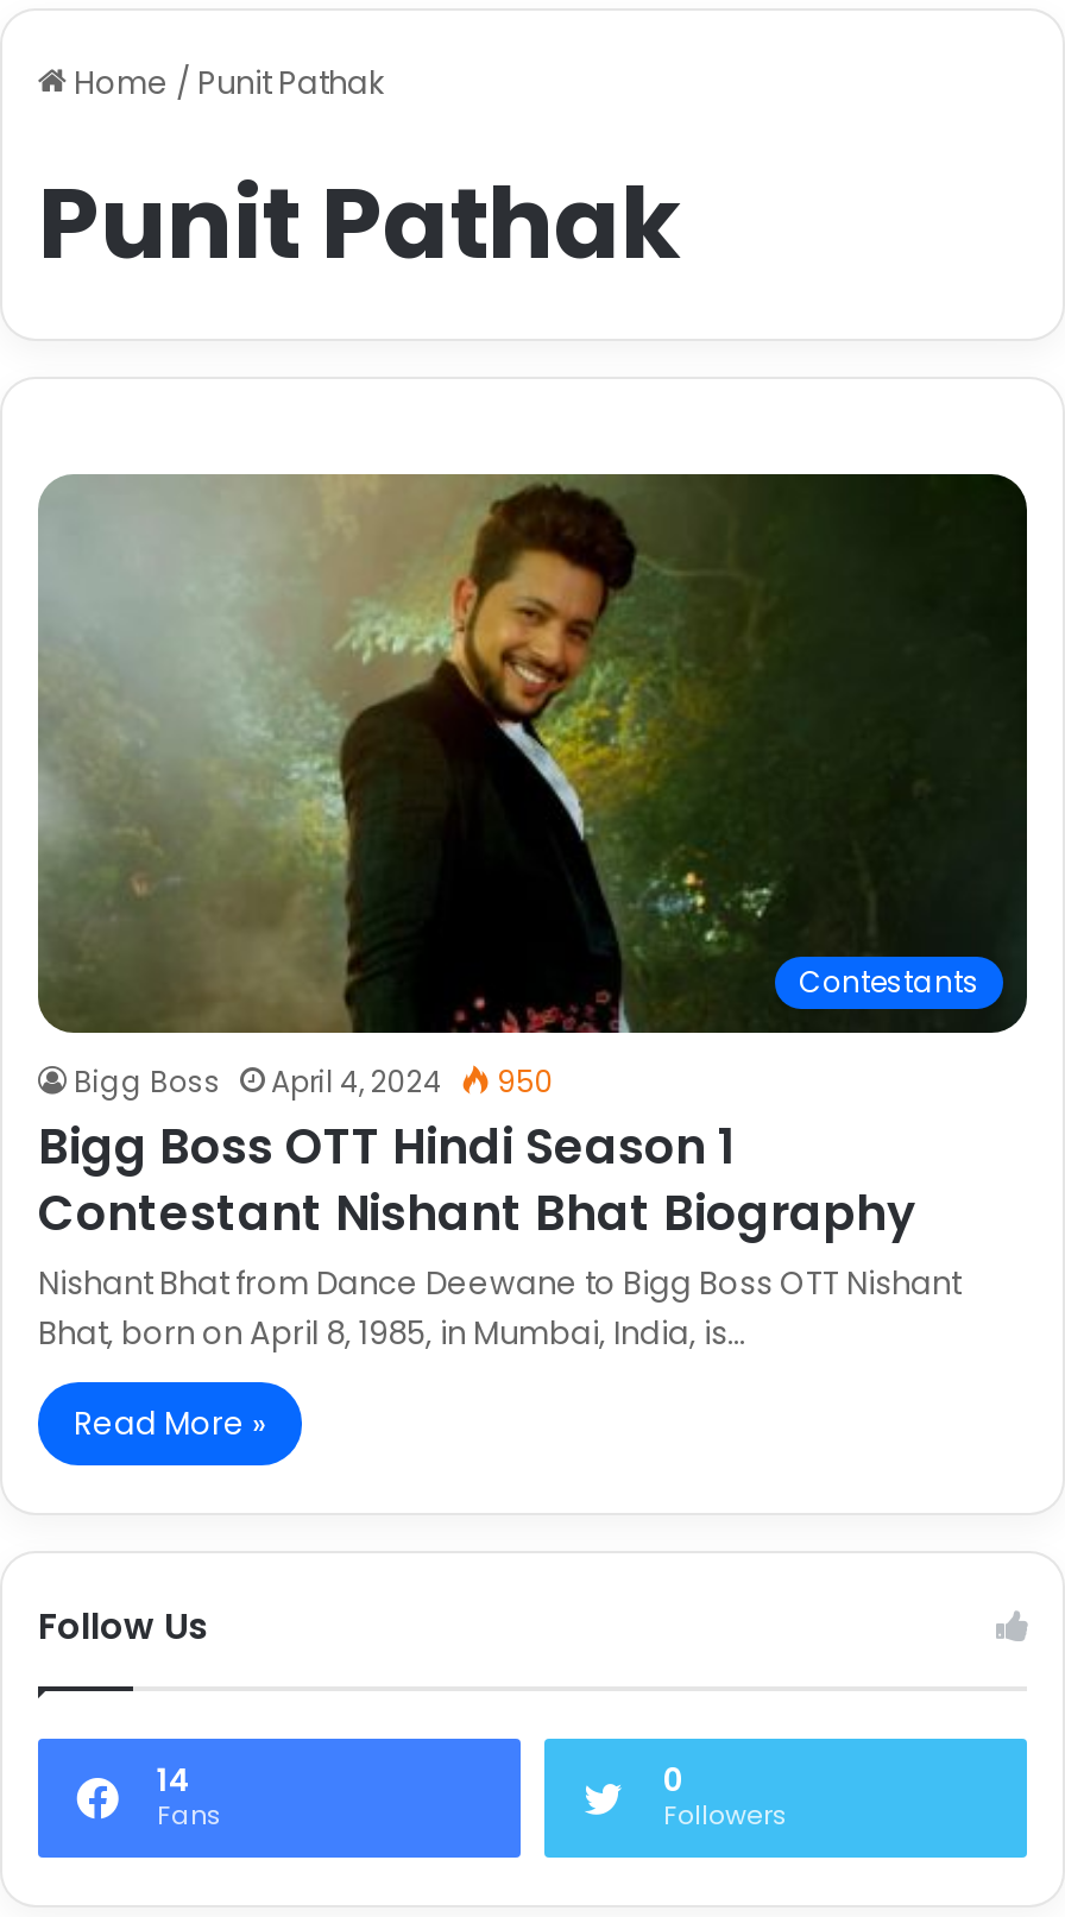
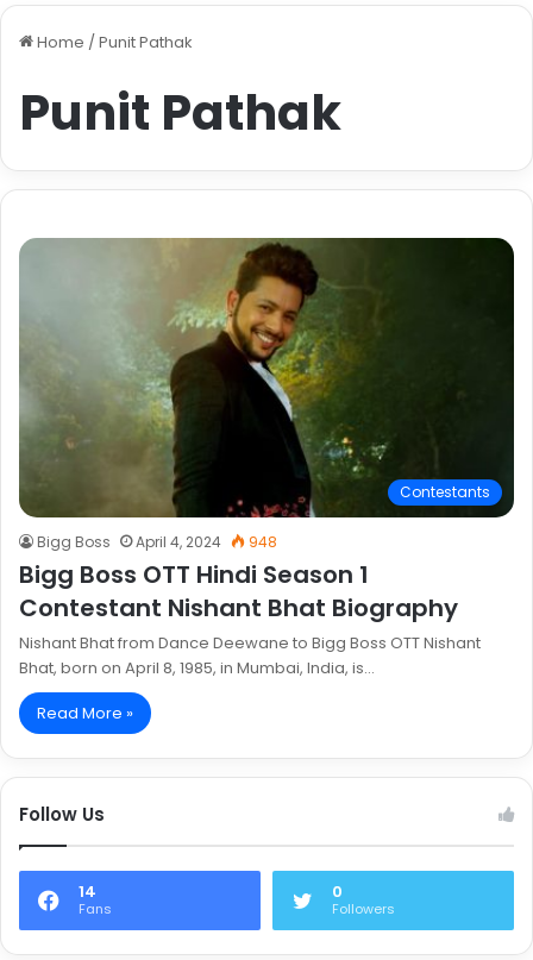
- Bigg Boss April 4, 2024 950
+ Bigg Boss April 4, 2024 948
